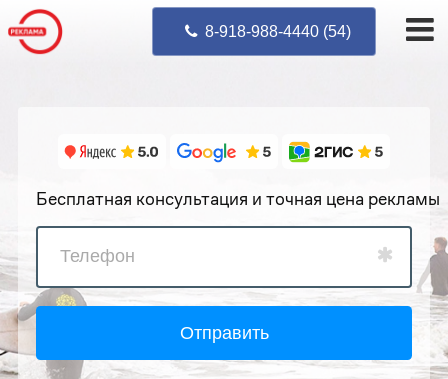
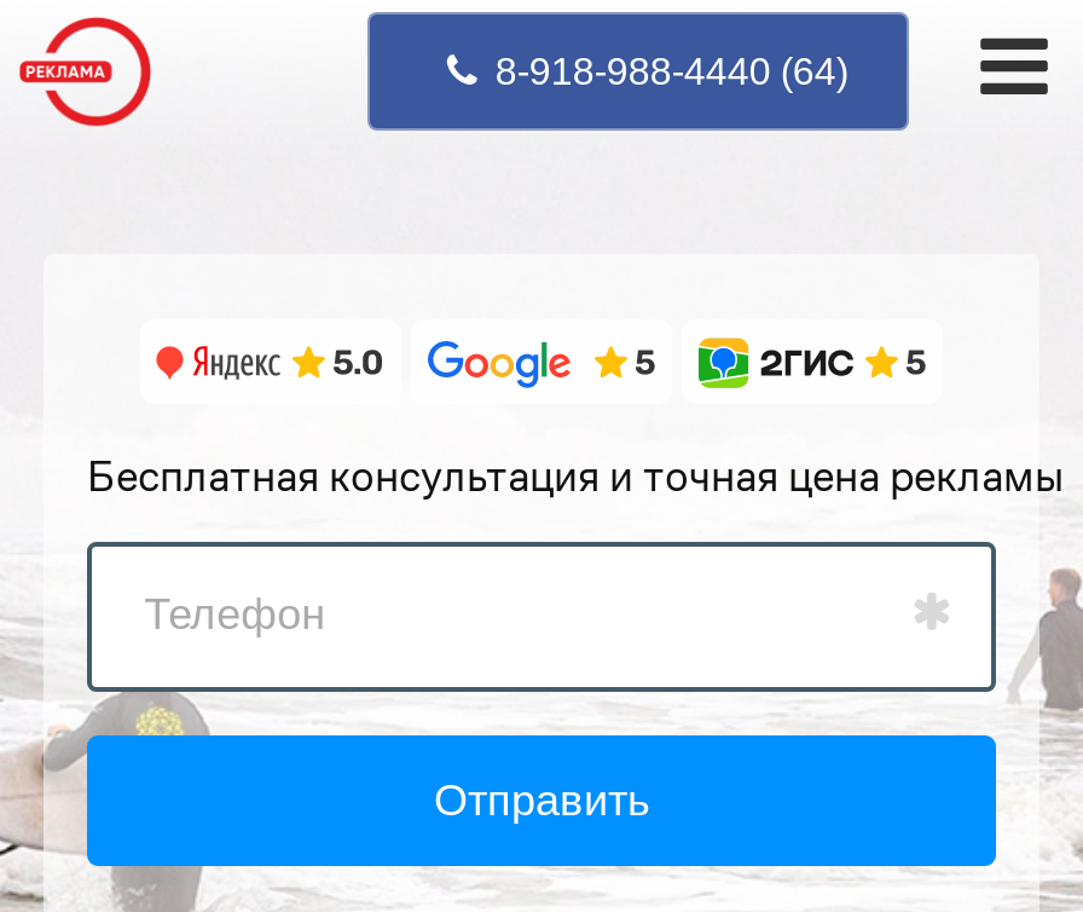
- 8-918-988-4440 (54)
+ 8-918-988-4440 (64)
